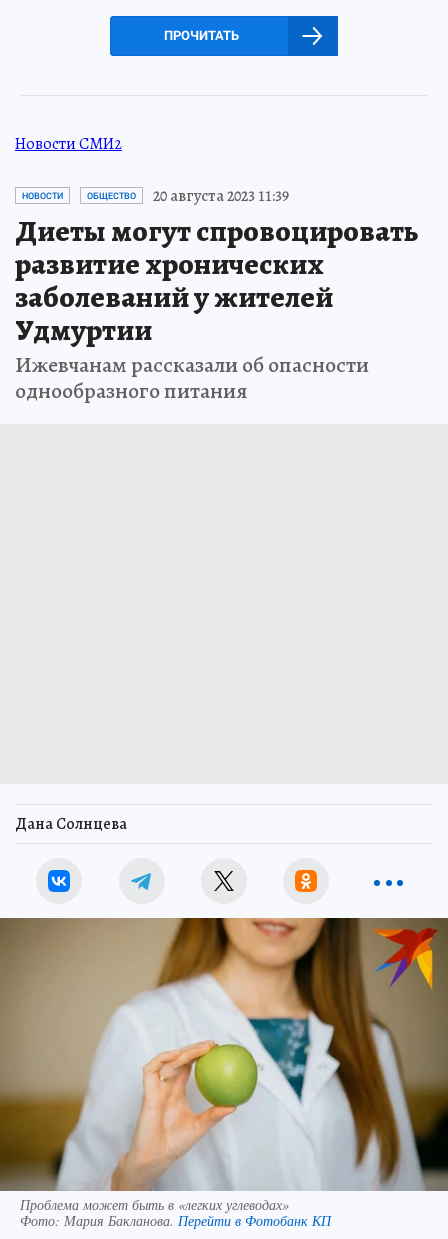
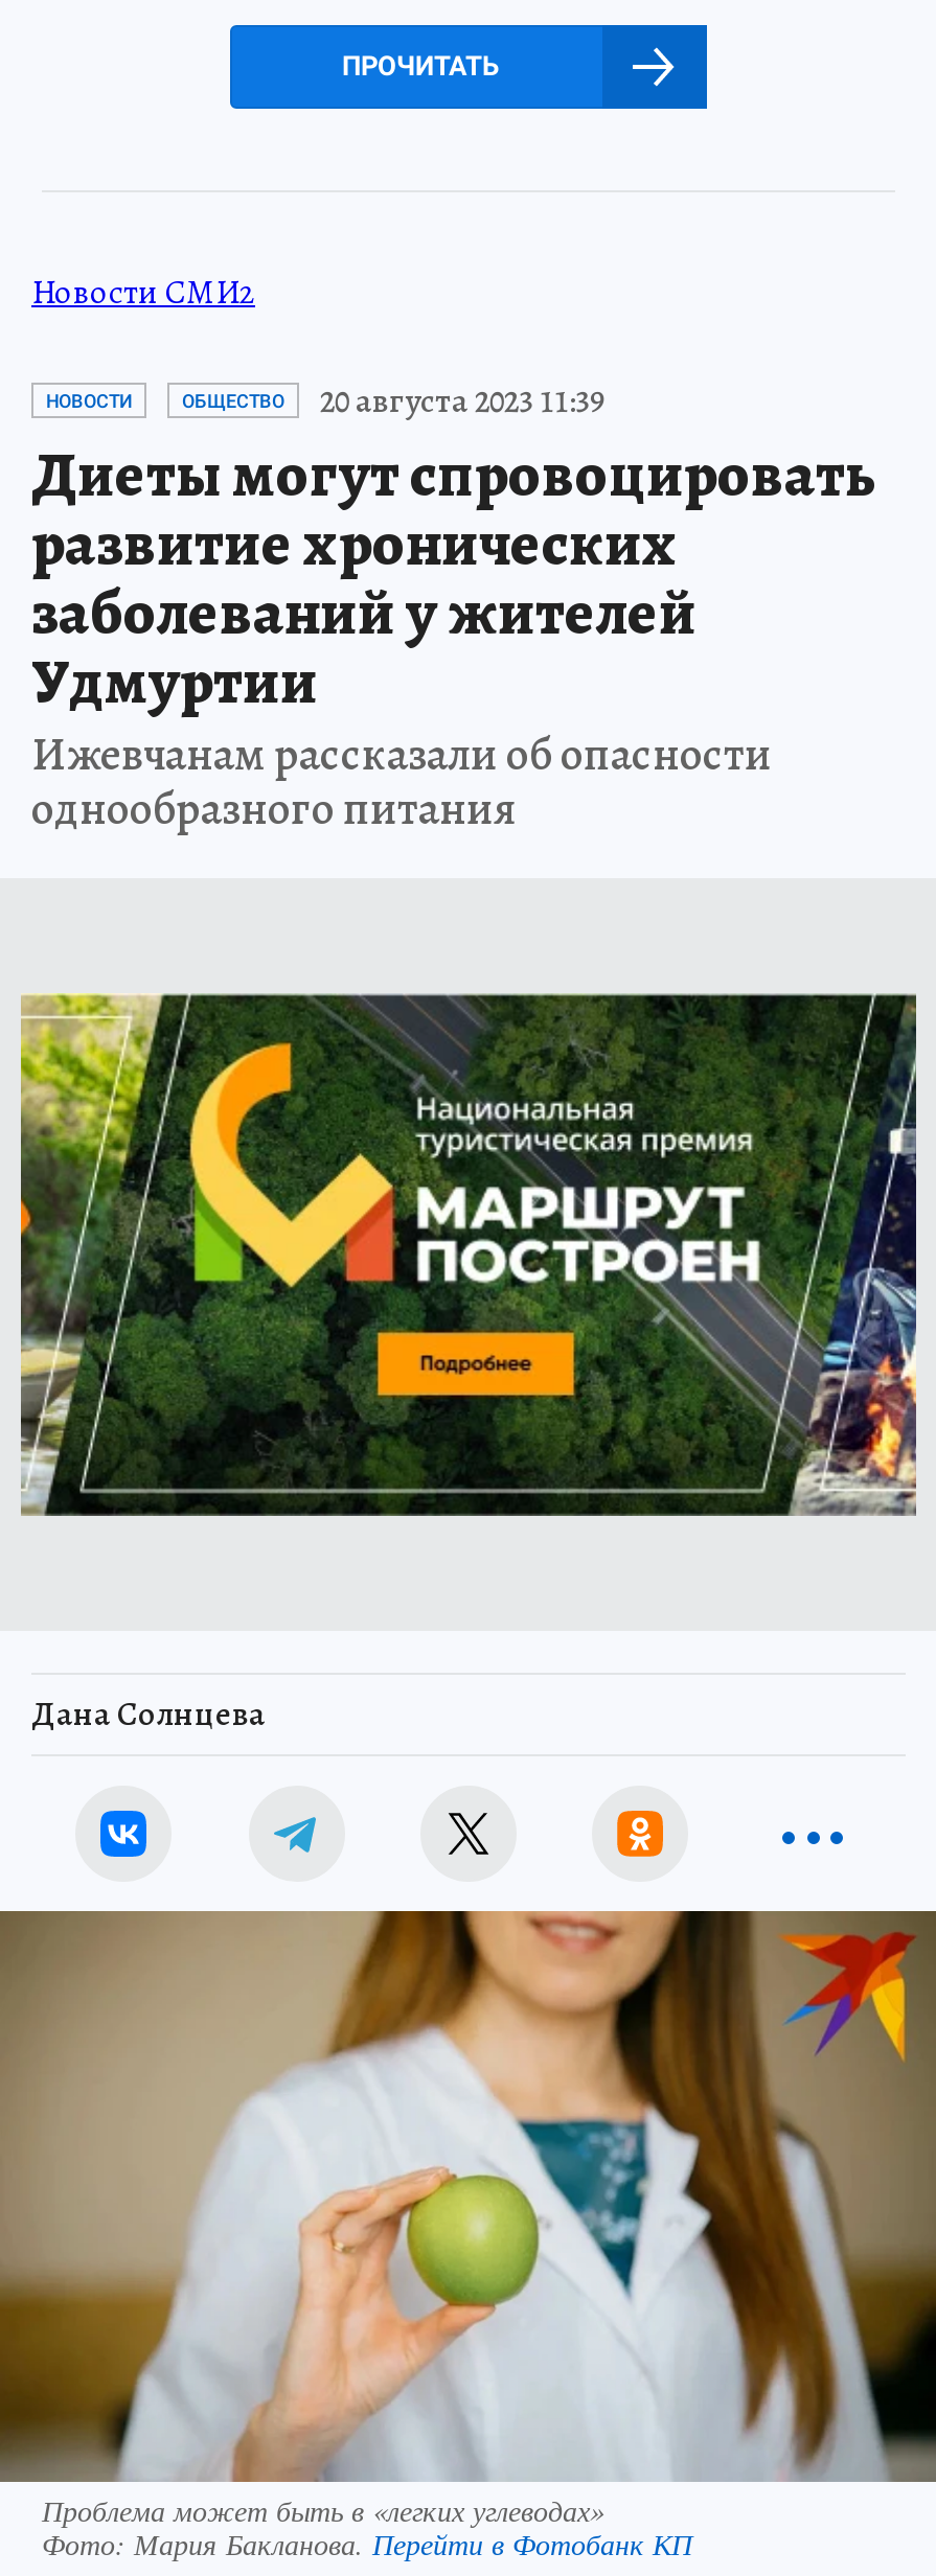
+ [image]
